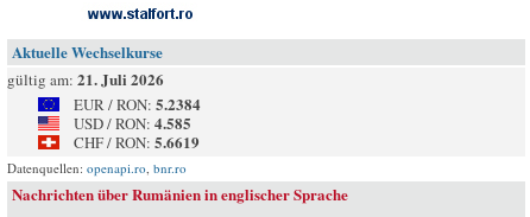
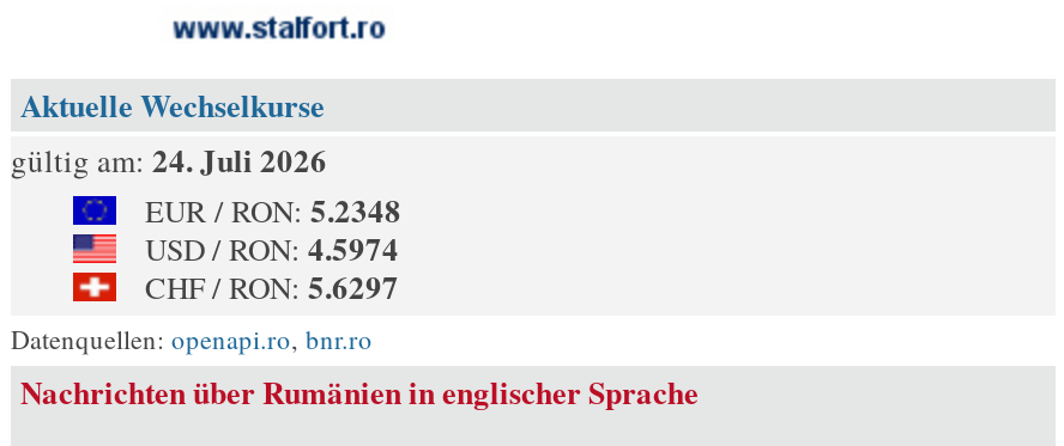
- gültig am: 21. Juli 2026
+ gültig am: 24. Juli 2026

- EUR / RON: 5.2384
+ EUR / RON: 5.2348

- USD / RON: 4.585
+ USD / RON: 4.5974

- CHF / RON: 5.6619
+ CHF / RON: 5.6297
